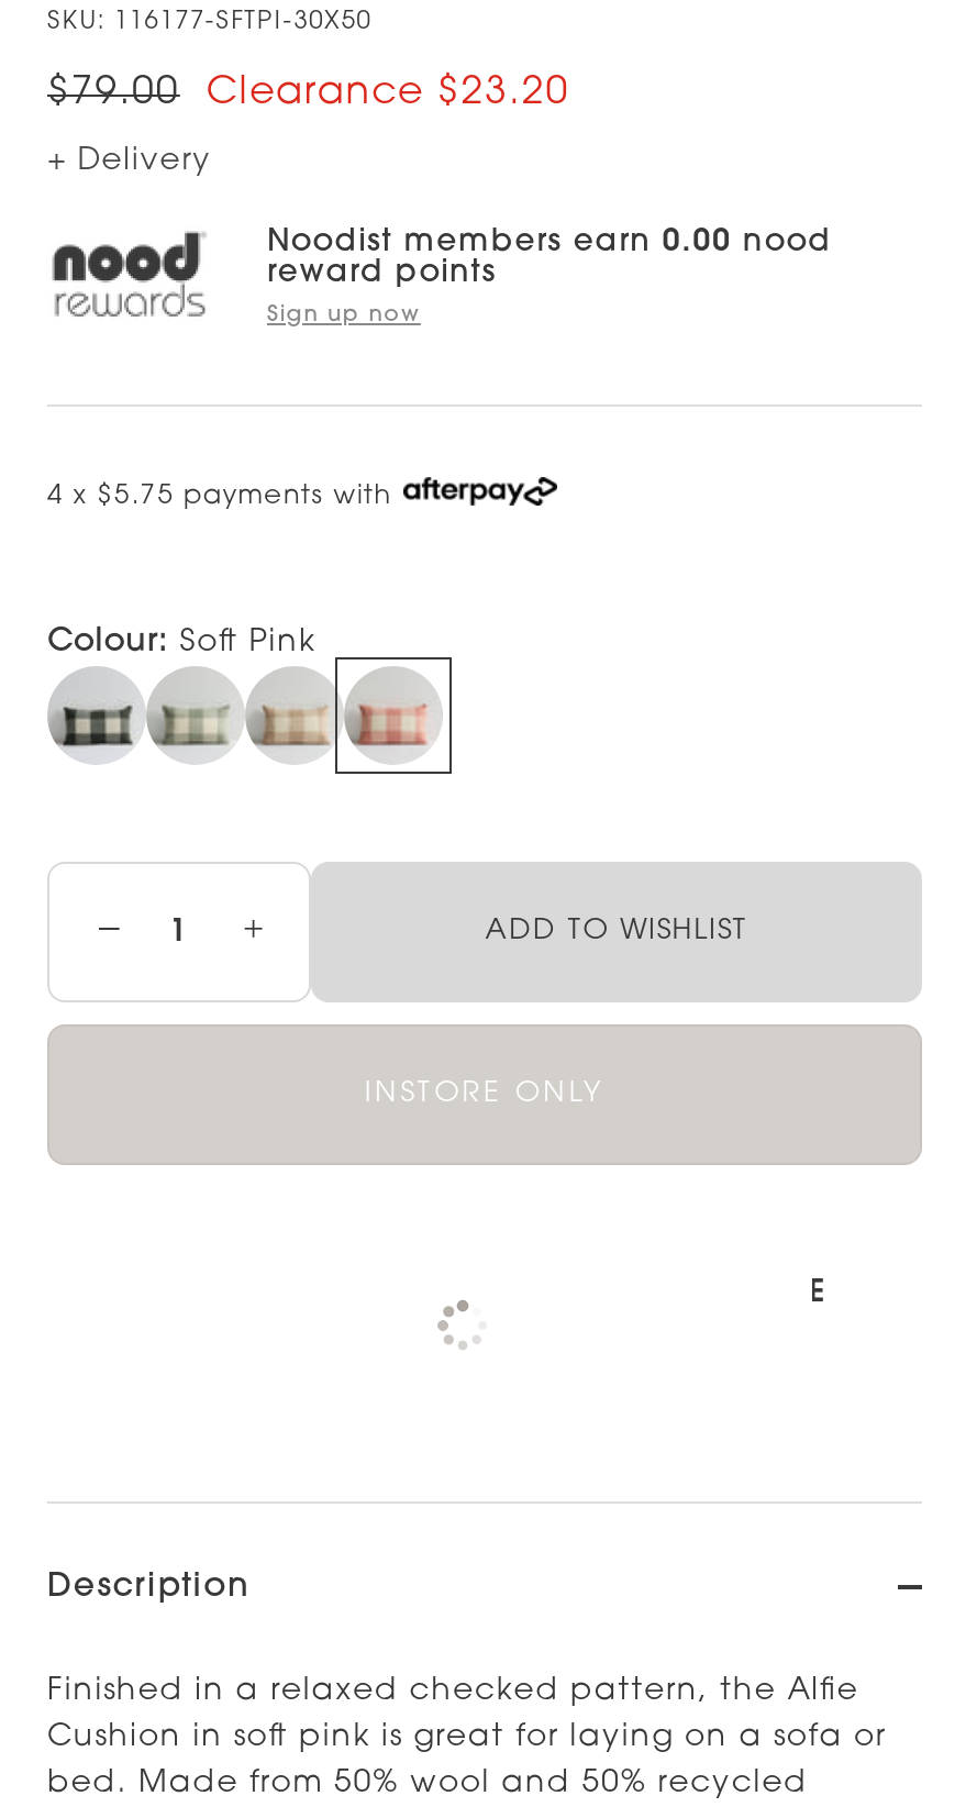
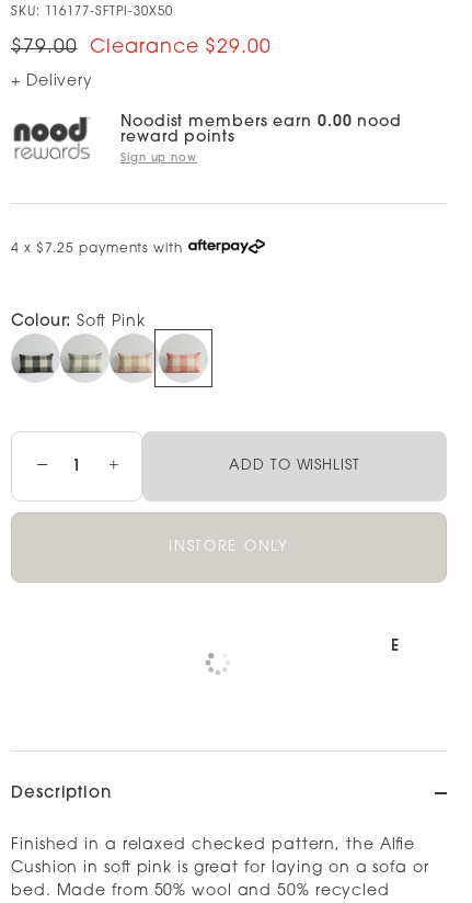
- $23.20
+ $29.00

- 4 x $5.75 payments with
+ 4 x $7.25 payments with
